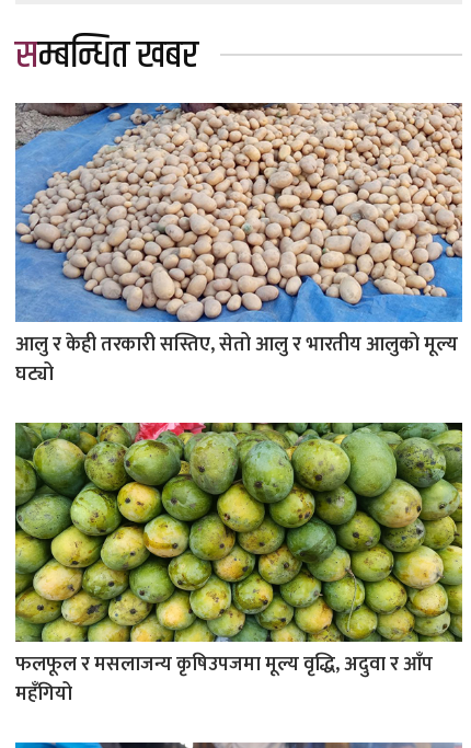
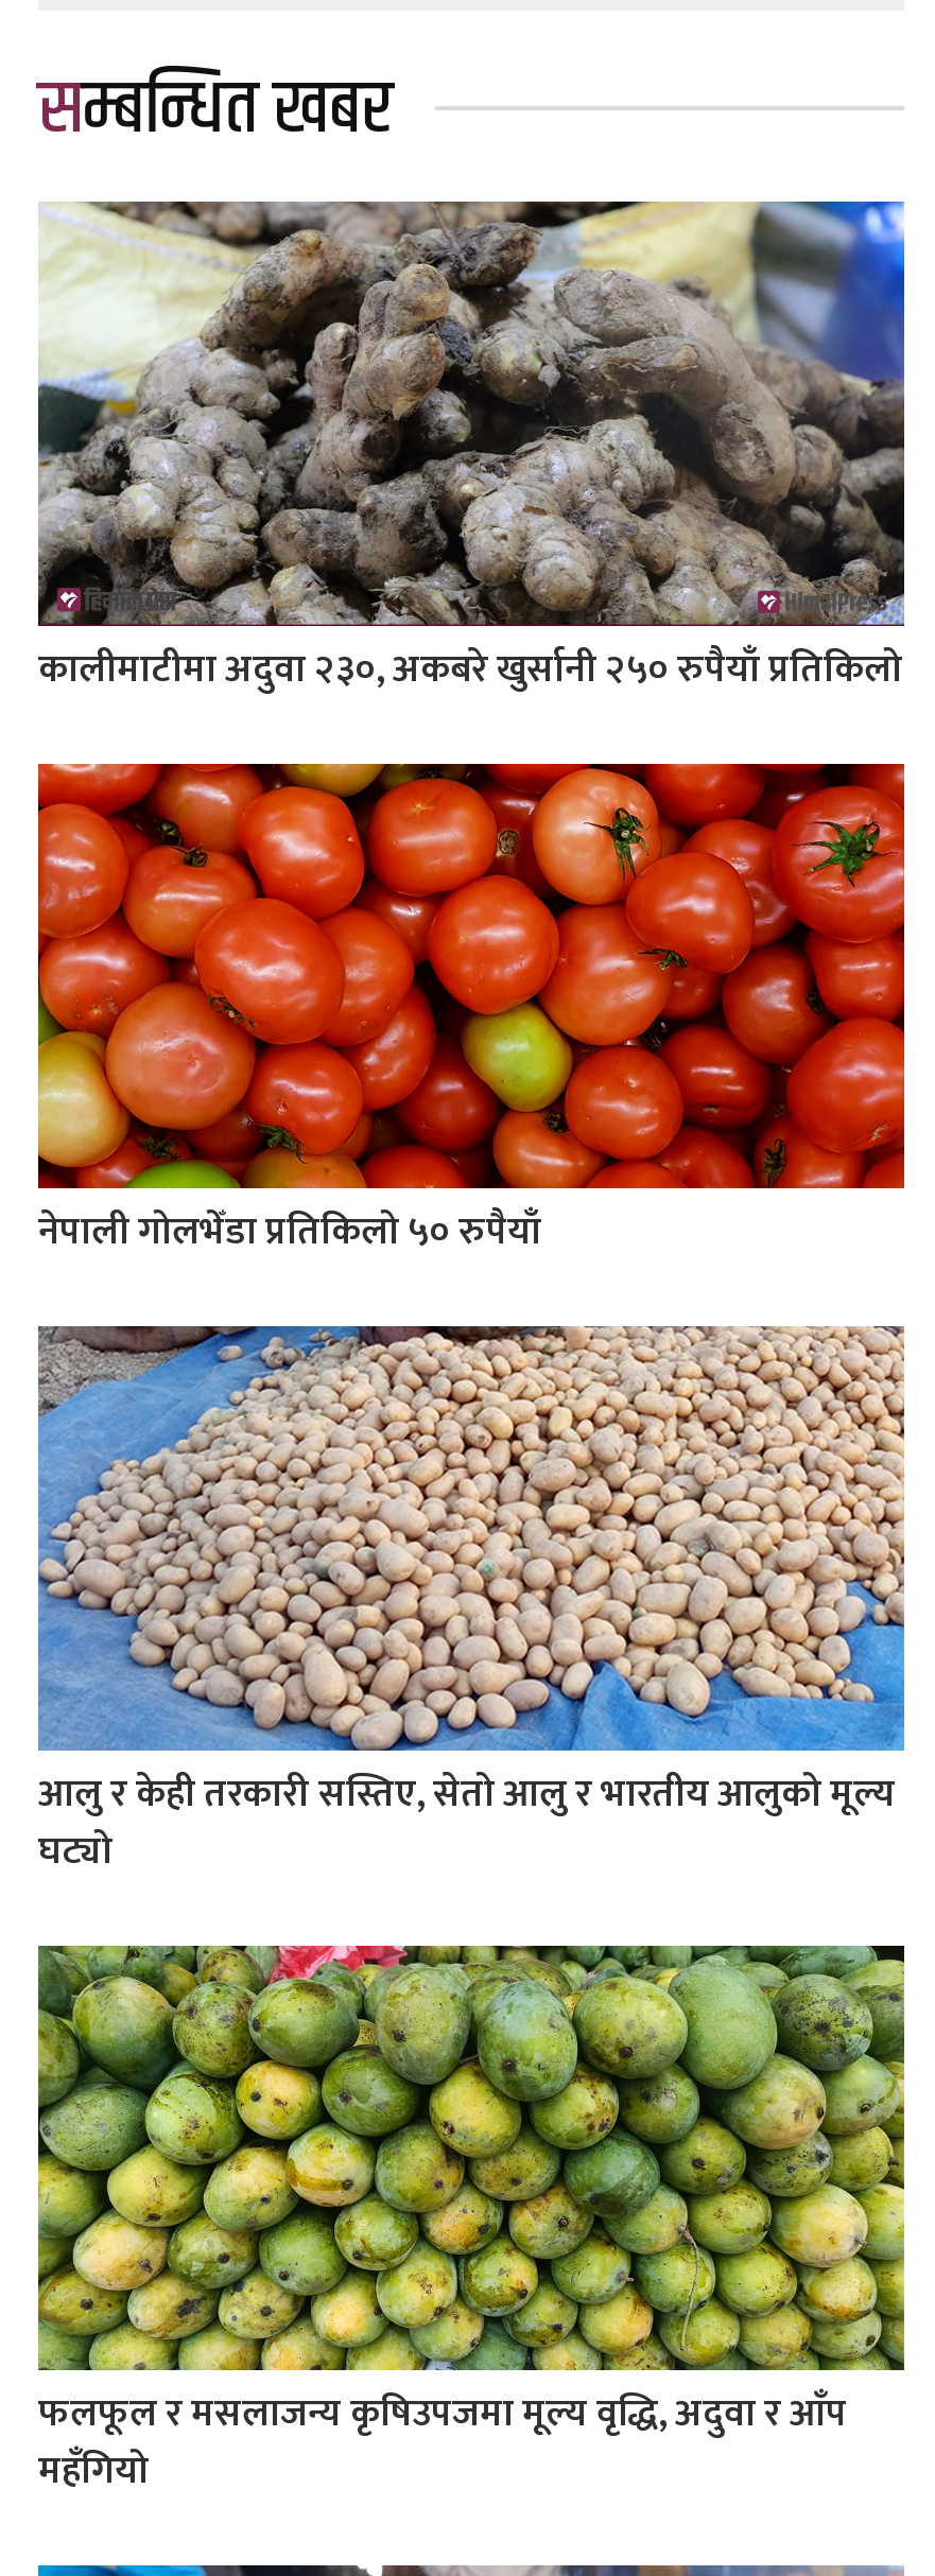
+ [image]
+ कालीमाटीमा अदुवा २३०, अकबरे खुर्सानी २५० रुपैयाँ प्रतिकिलो

+ [image]
+ नेपाली गोलभेँडा प्रतिकिलो ५० रुपैयाँ
